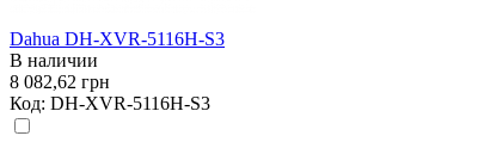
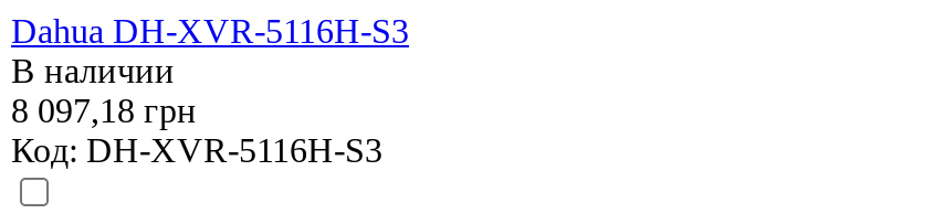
- 8 082,62 грн
+ 8 097,18 грн
